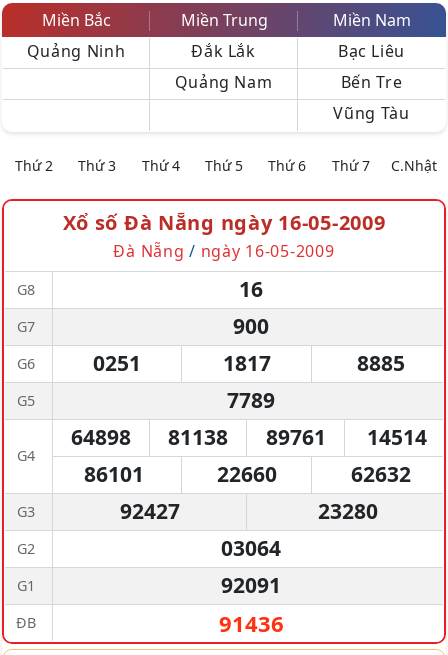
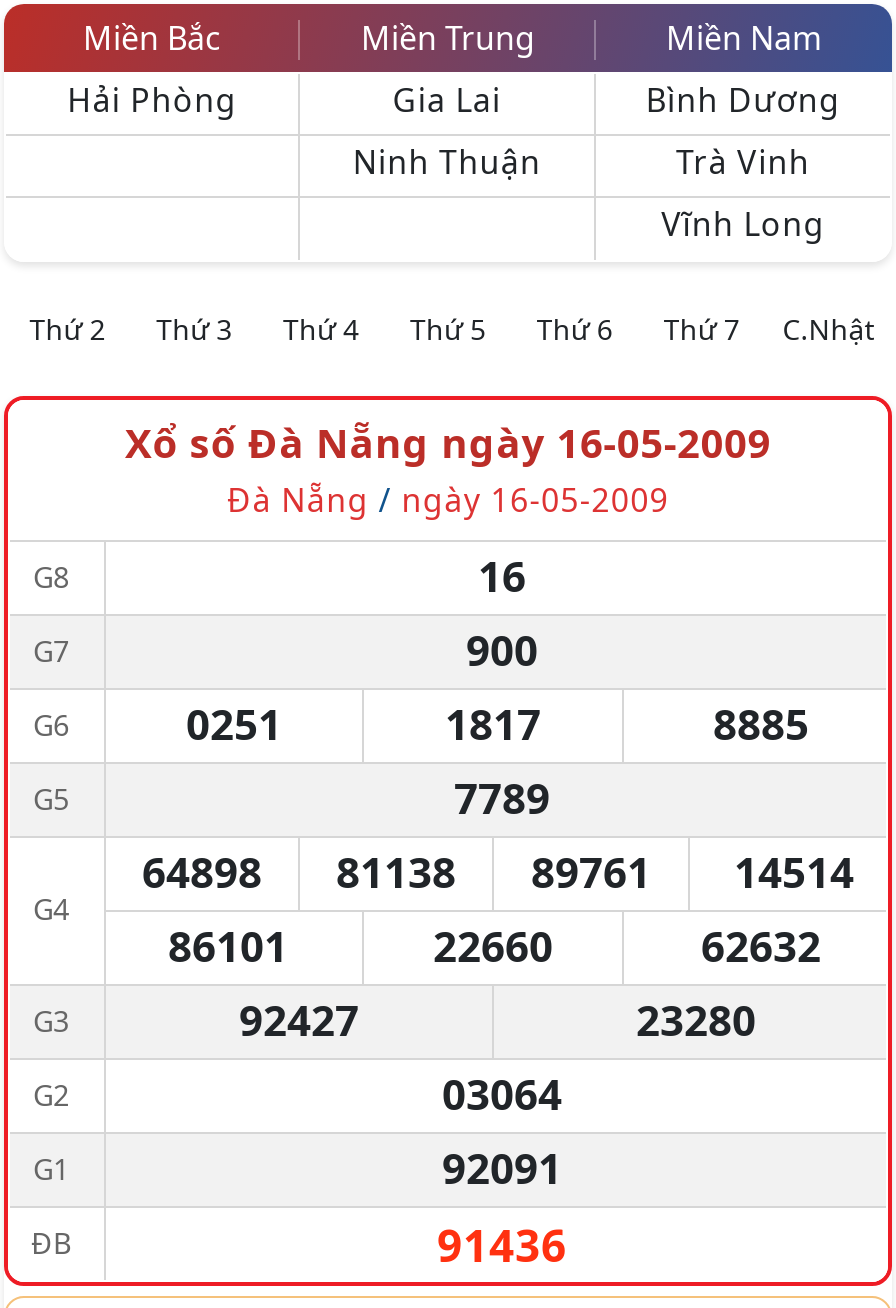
- Quảng Ninh
- Đắk Lắk
- Quảng Nam
+ Hải Phòng
+ Gia Lai
+ Ninh Thuận

- Bạc Liêu
- Bến Tre
- Vũng Tàu
+ Bình Dương
+ Trà Vinh
+ Vĩnh Long
